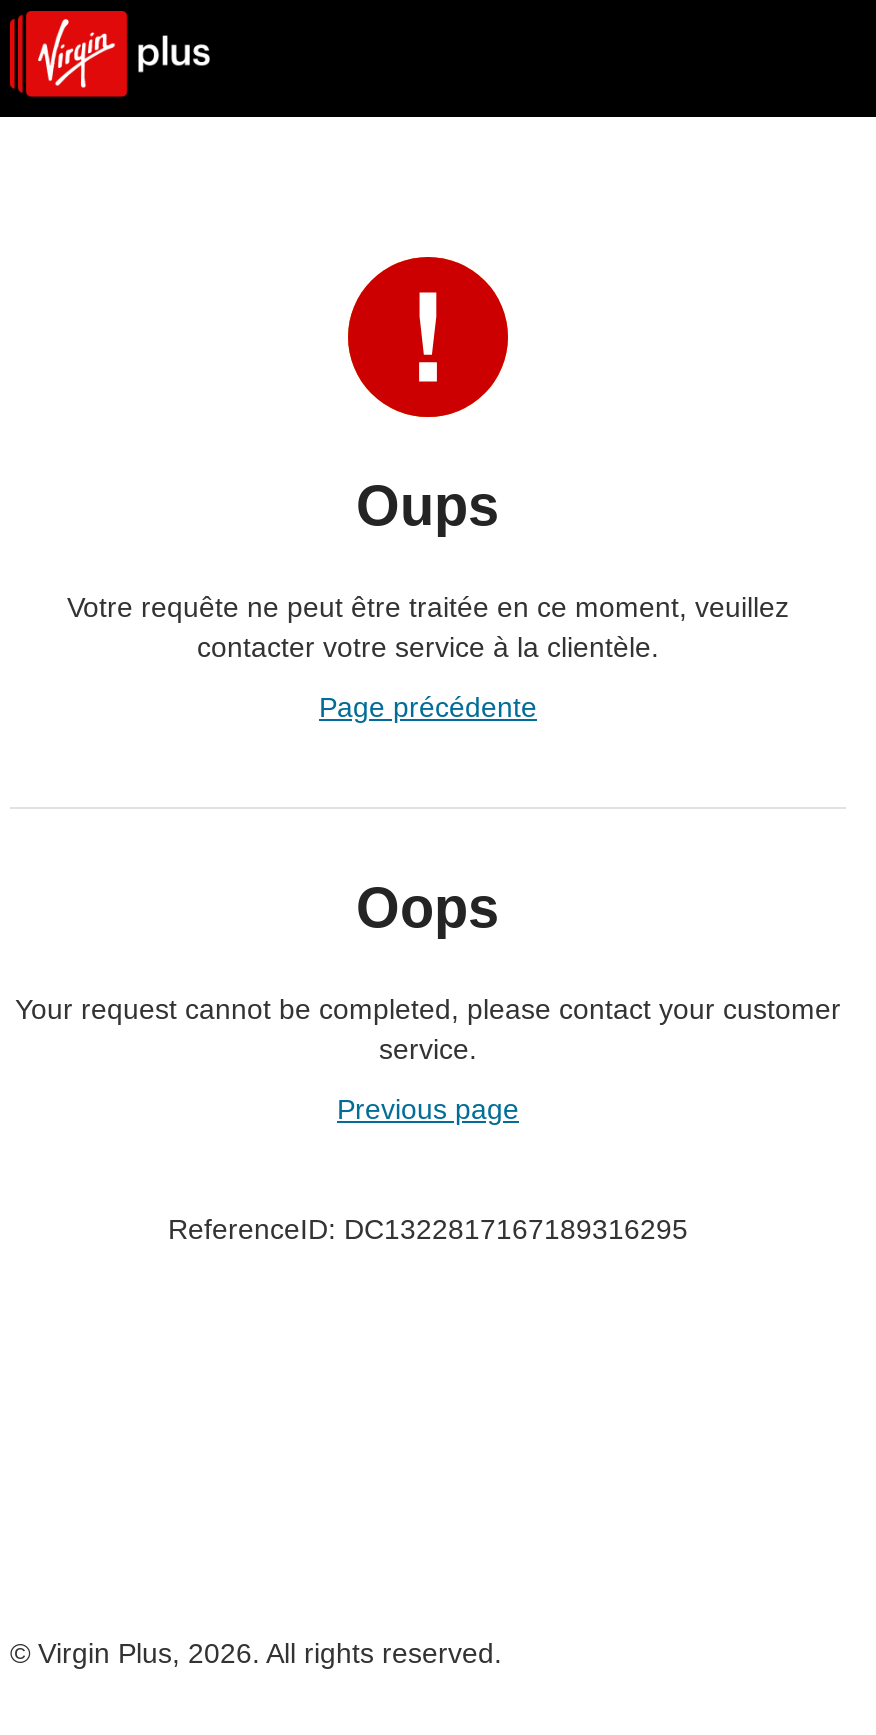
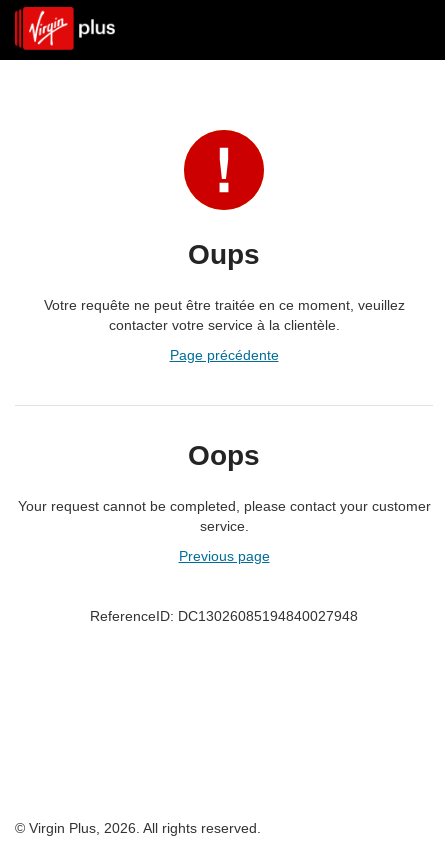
- ReferenceID: DC1322817167189316295
+ ReferenceID: DC13026085194840027948
